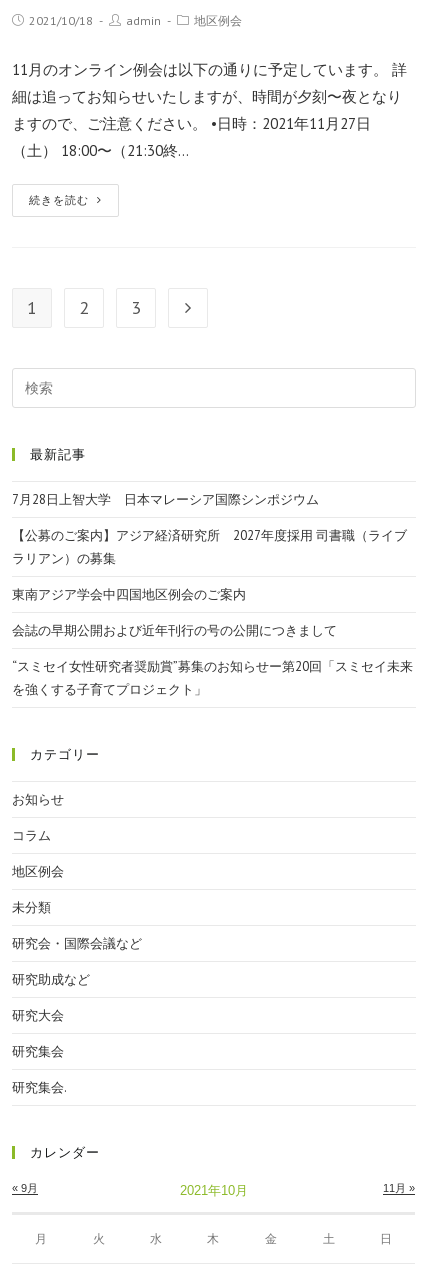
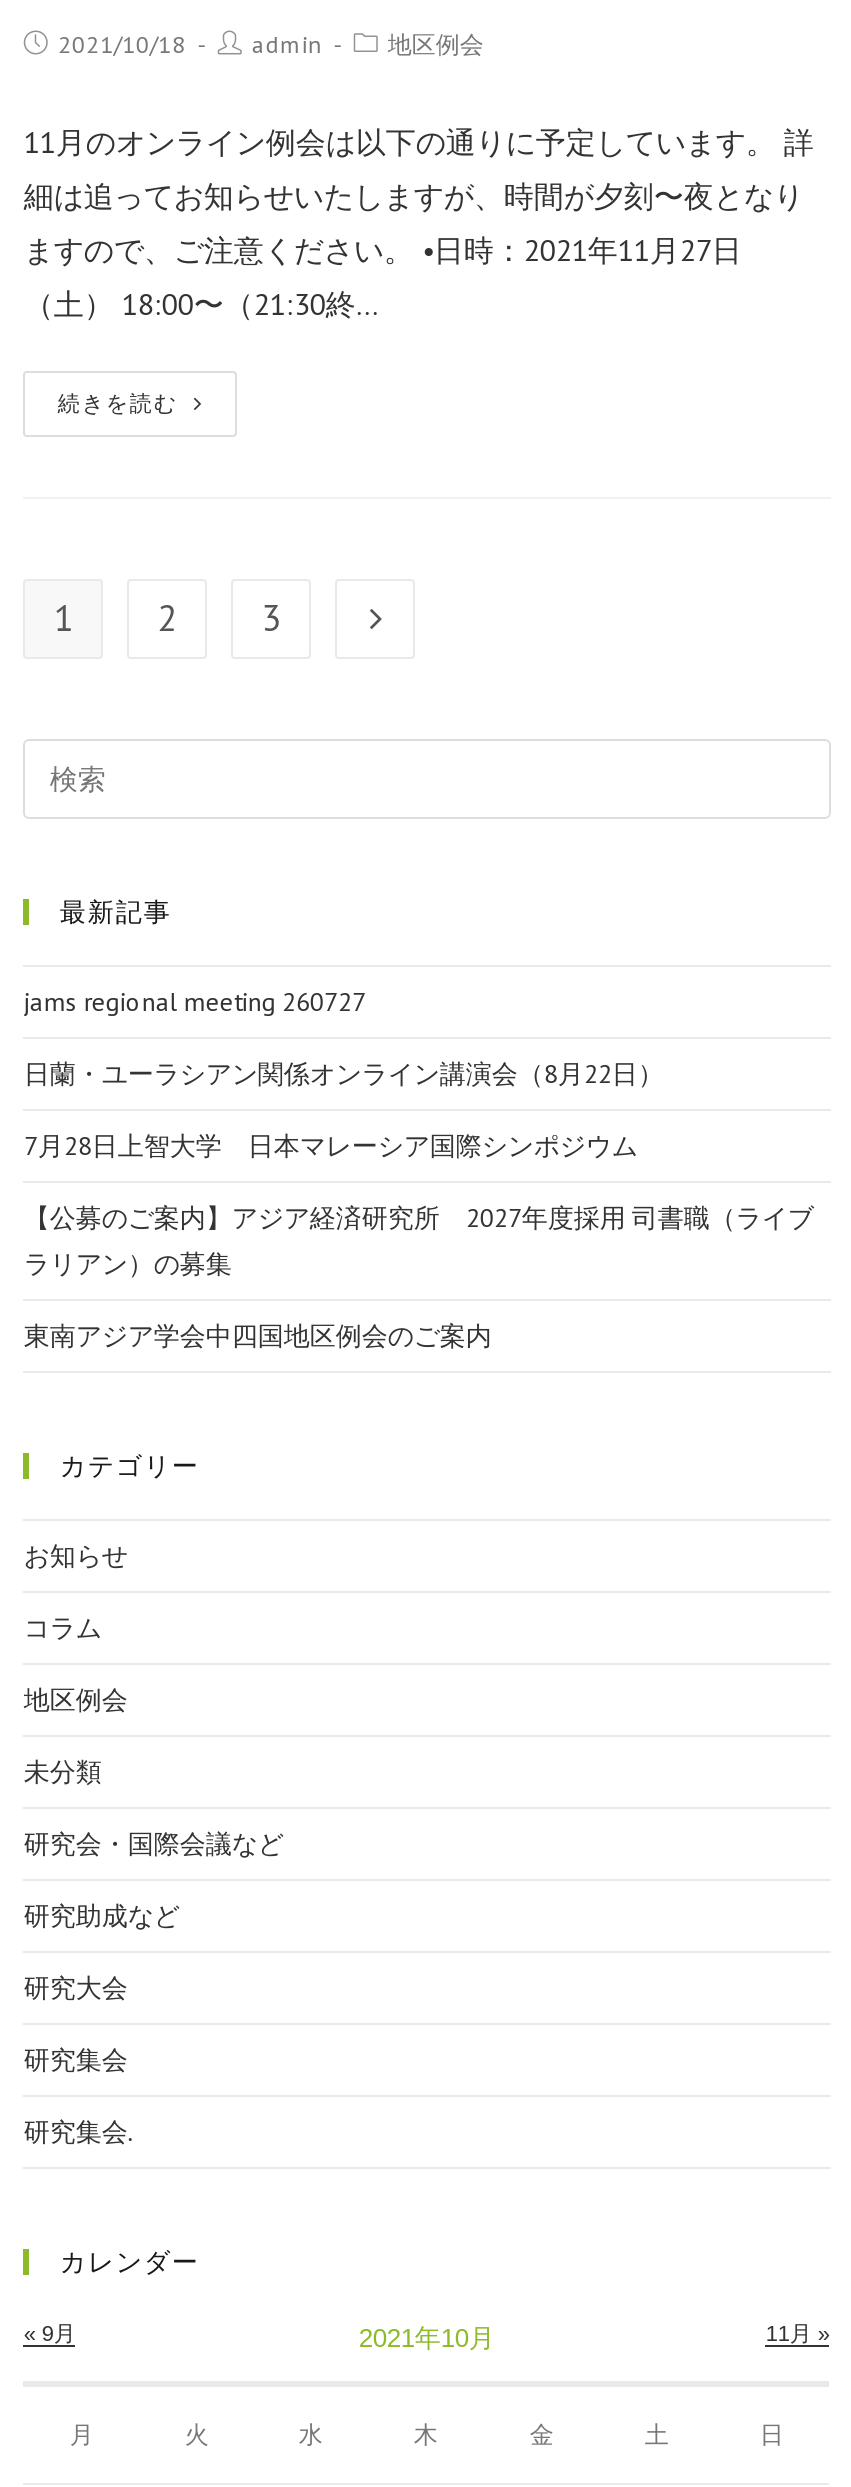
+ jams regional meeting 260727
+ 日蘭・ユーラシアン関係オンライン講演会（8月22日）

moved down: 7月28日上智大学 日本マレーシア国際シンポジウム | 【公募のご案内】アジア経済研究所 2027年度採用 司書職（ライブ | ラリアン）の募集 | 東南アジア学会中四国地区例会のご案内

- 会誌の早期公開および近年刊行の号の公開につきまして
- “スミセイ女性研究者奨励賞”募集のお知らせー第20回「スミセイ未来
- を強くする子育てプロジェクト」
